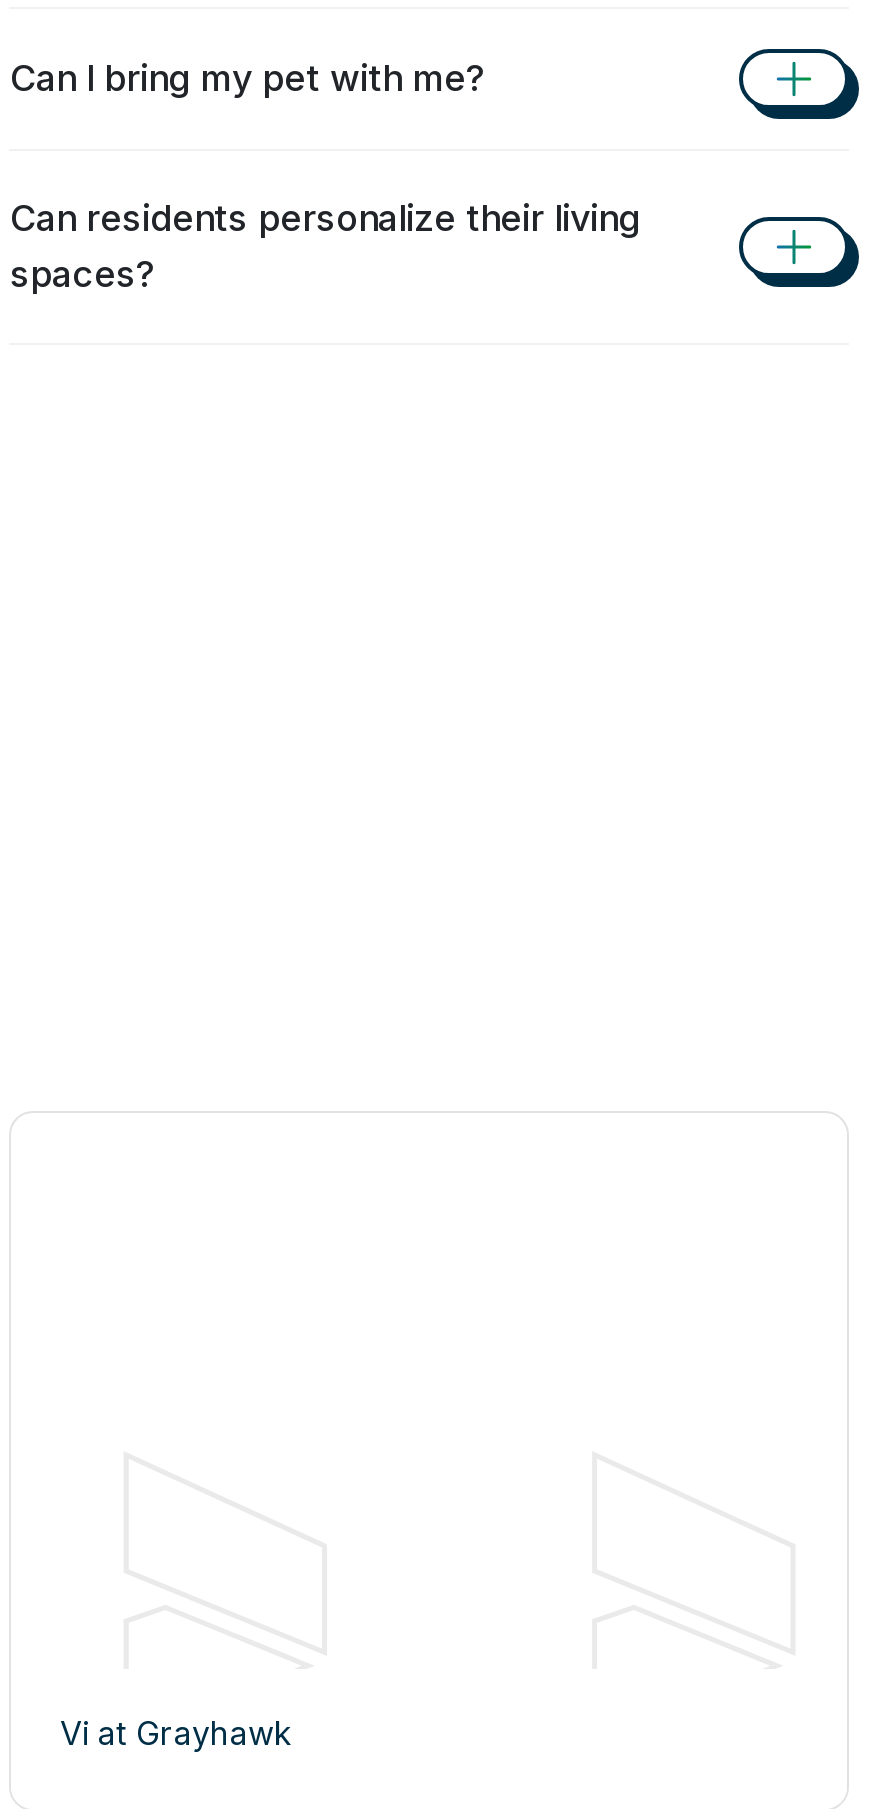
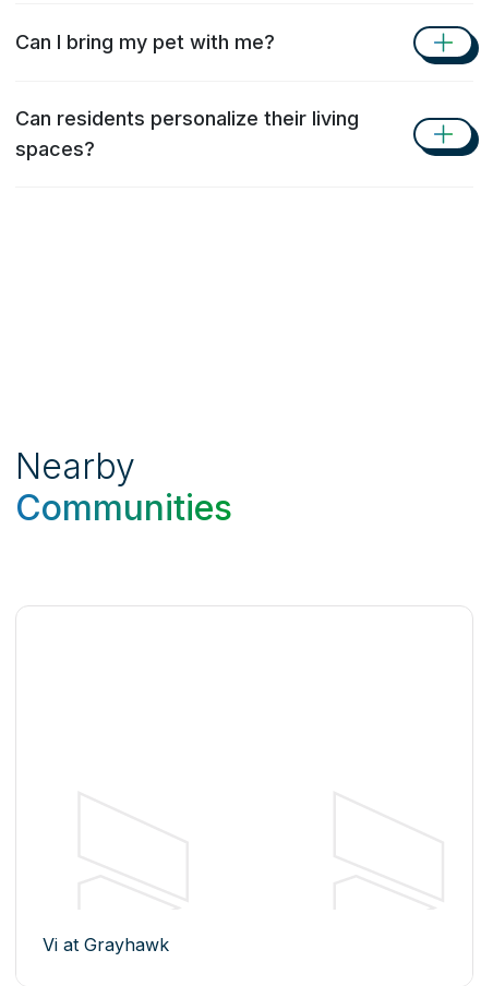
+ Nearby
+ Communities
